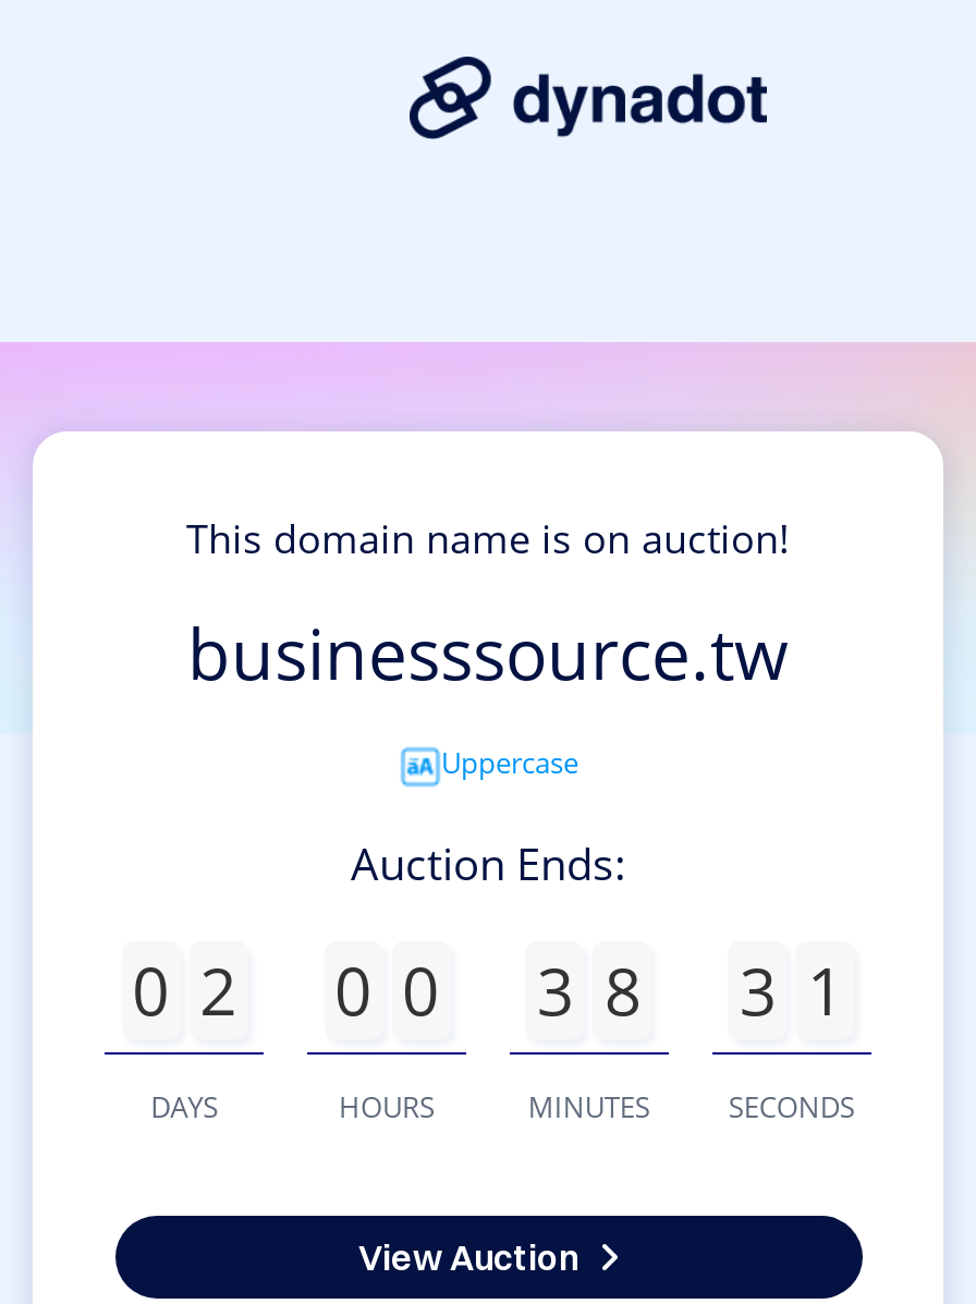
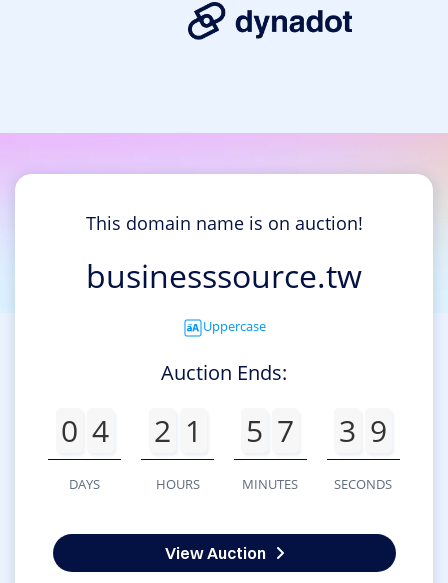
- 0 2
+ 0 4

- 0 0
+ 2 1

- 3 8
+ 5 7

- 3 1
+ 3 9
